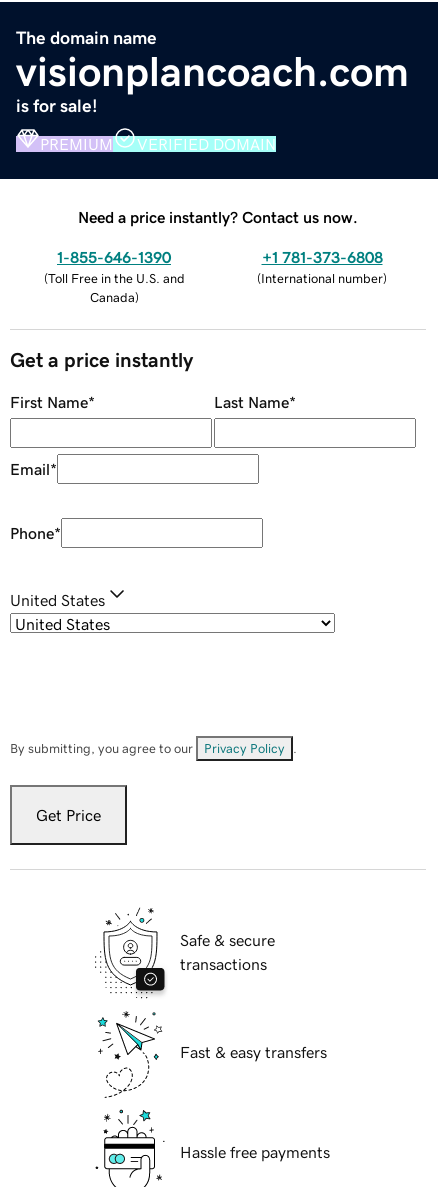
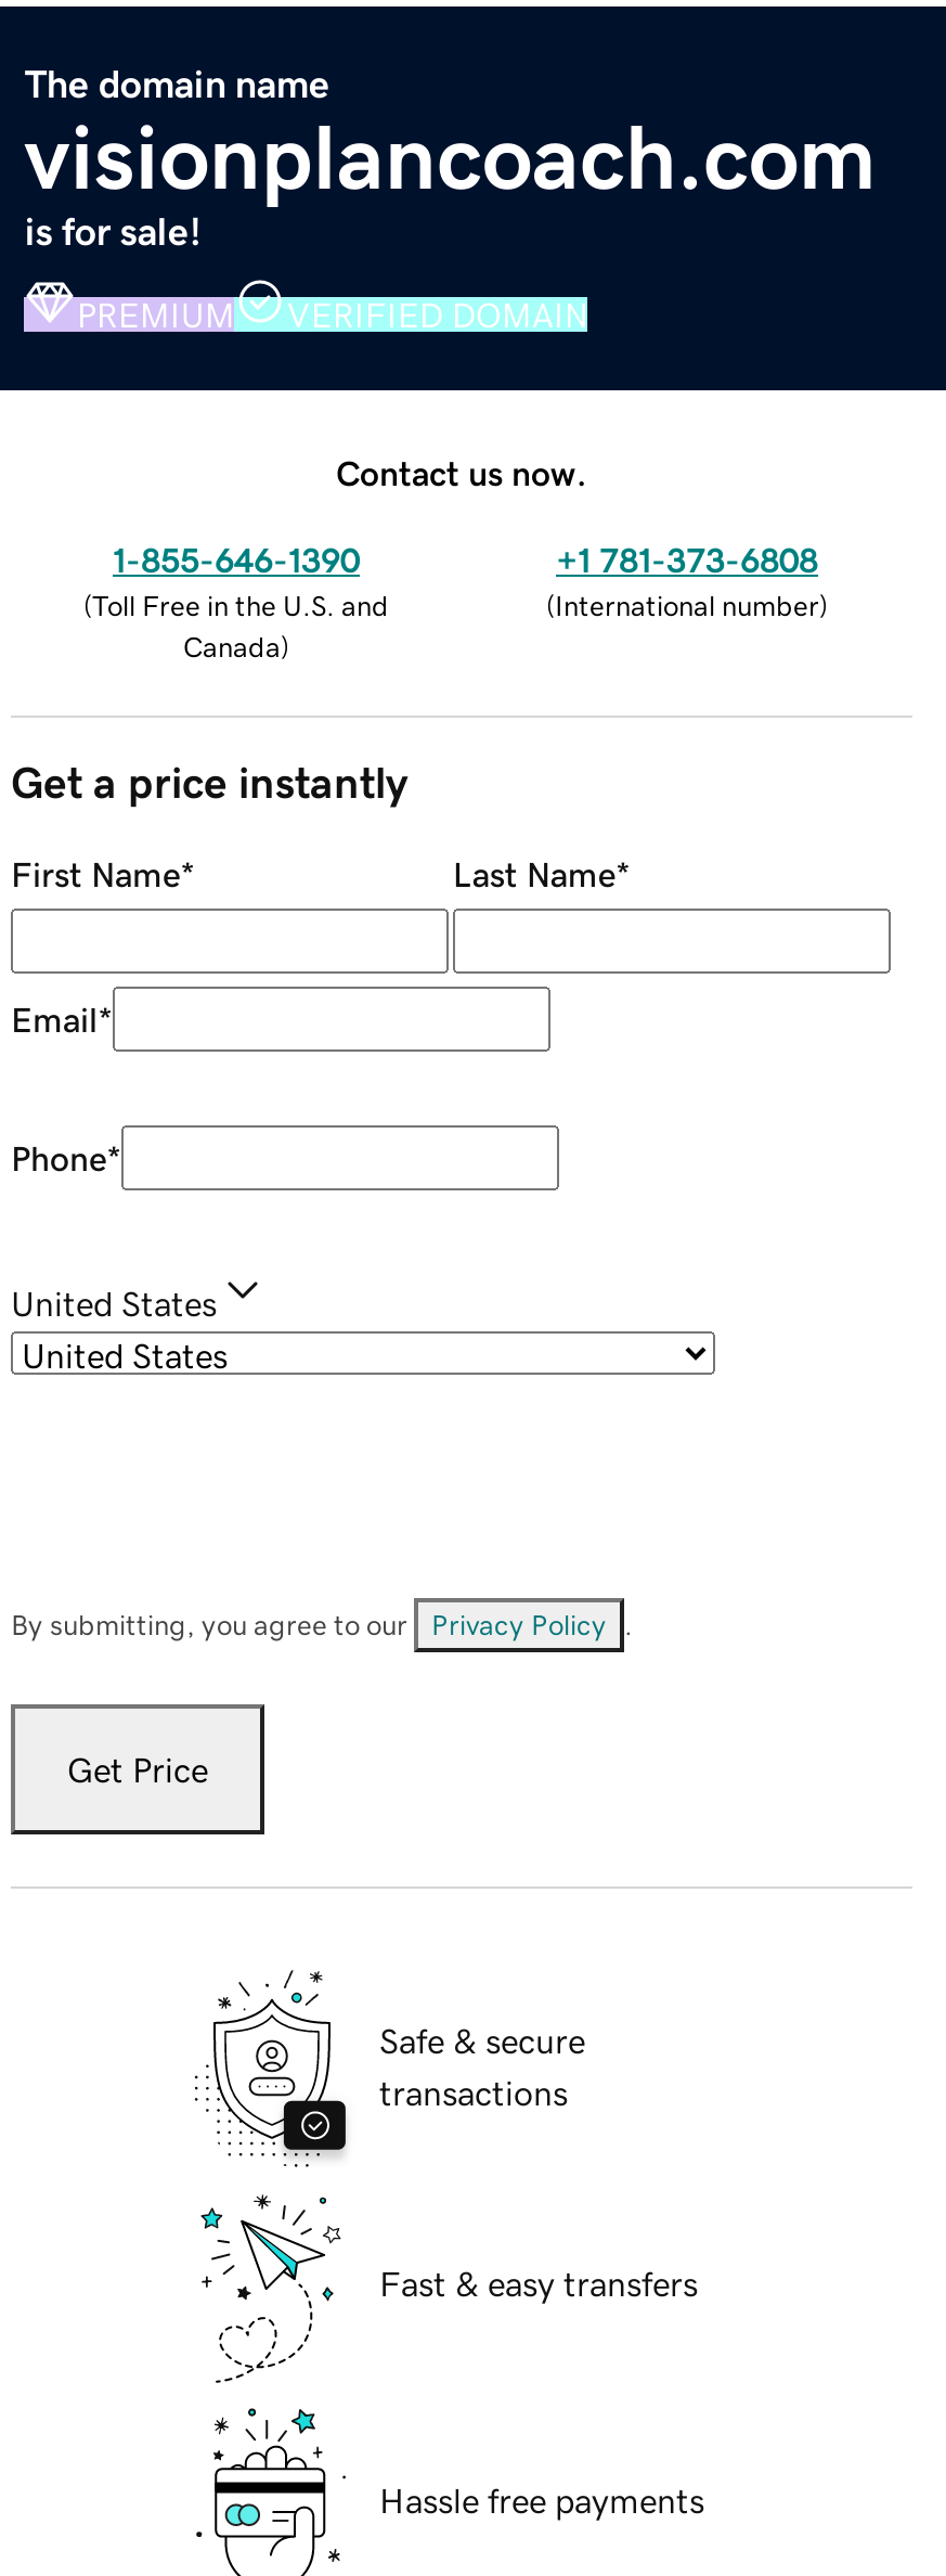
- Need a price instantly? Contact us now.
+ Contact us now.
